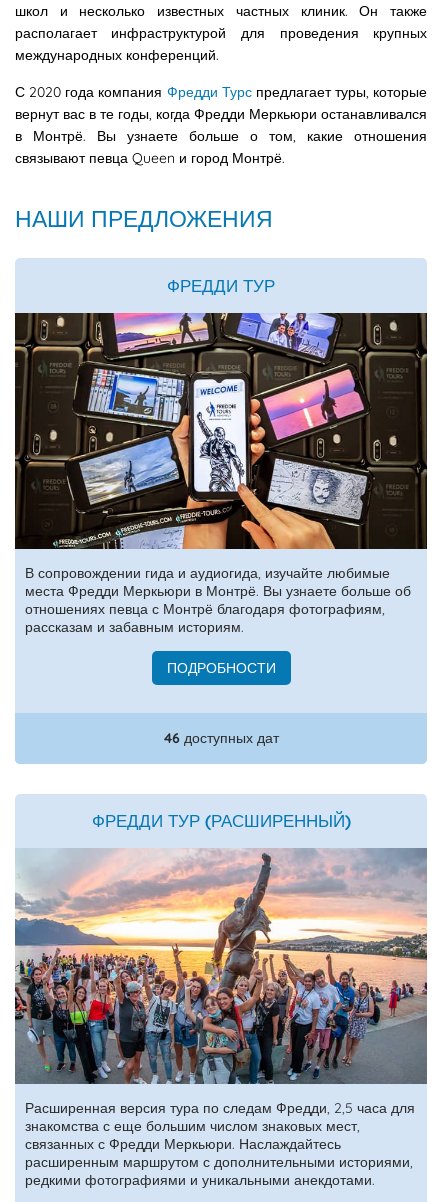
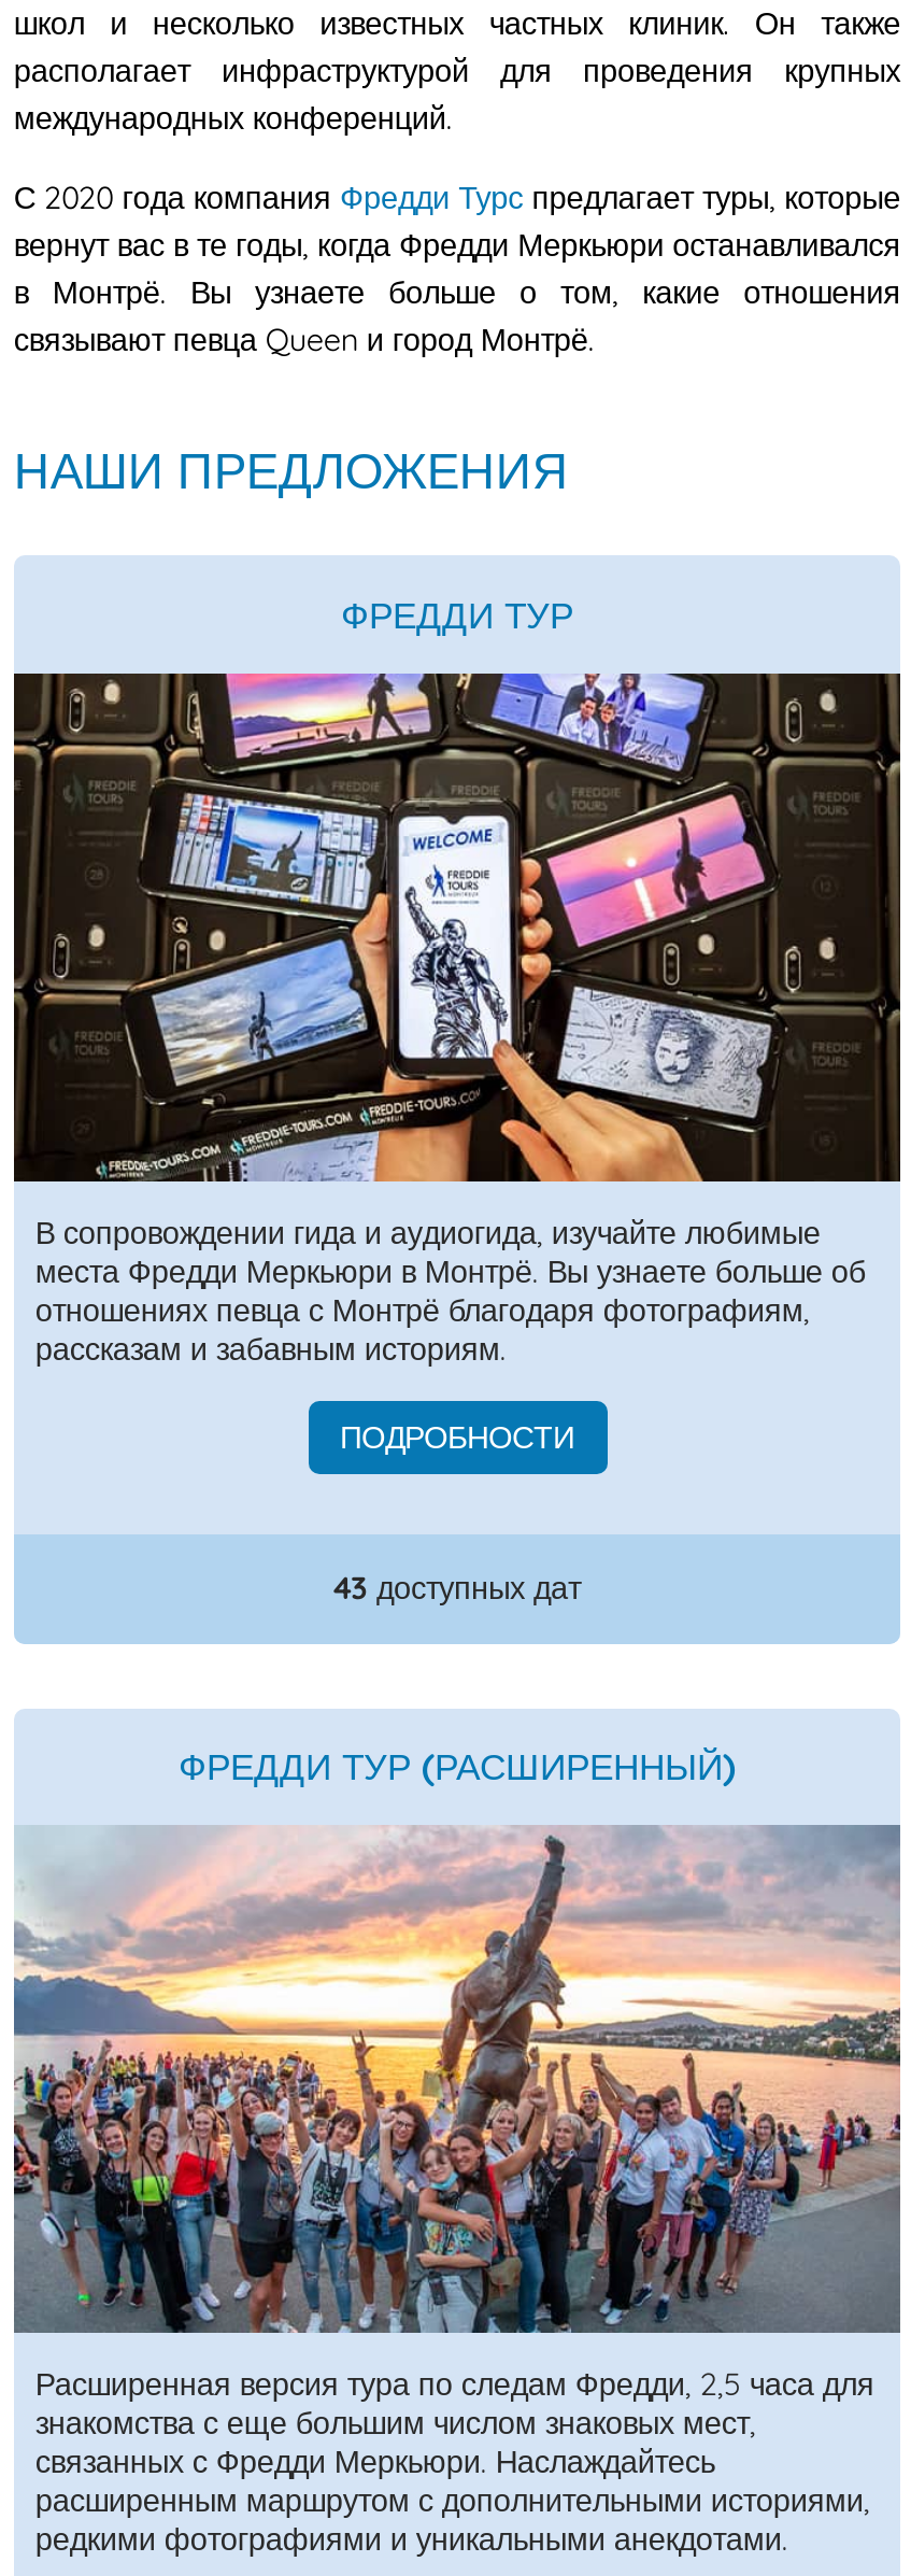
- 46 доступных дат
+ 43 доступных дат
